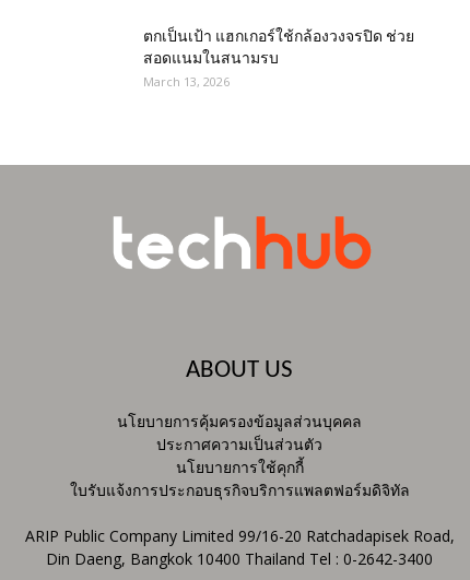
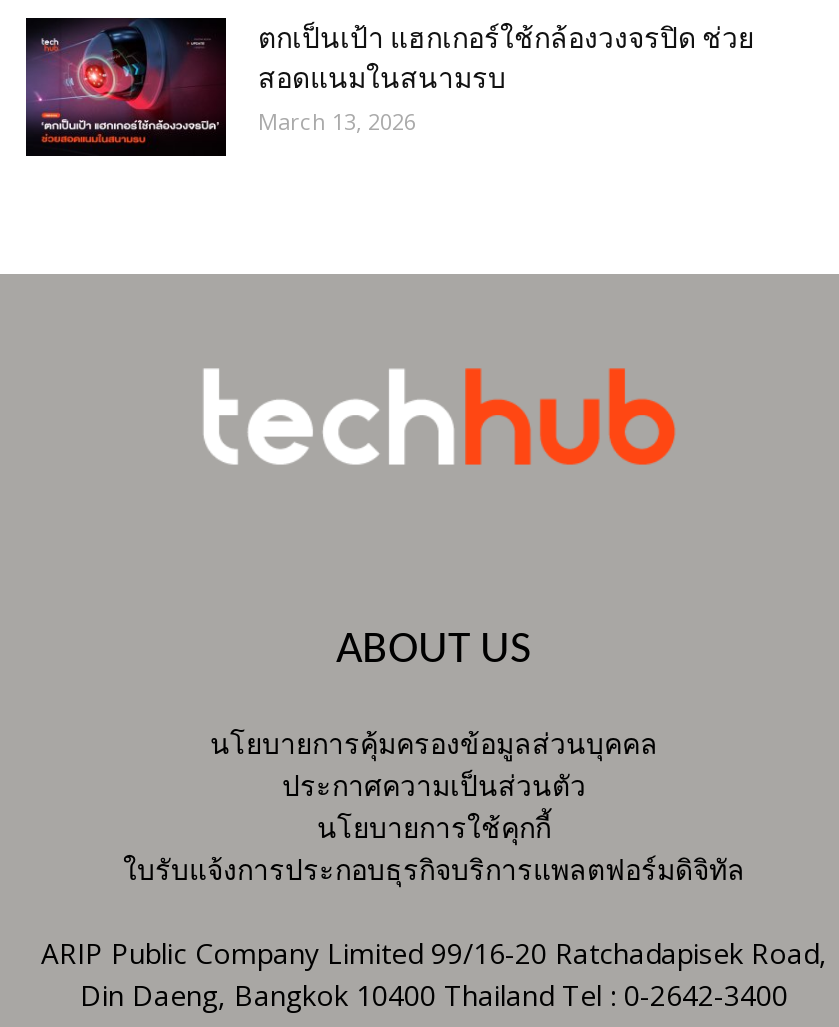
+ [image]
